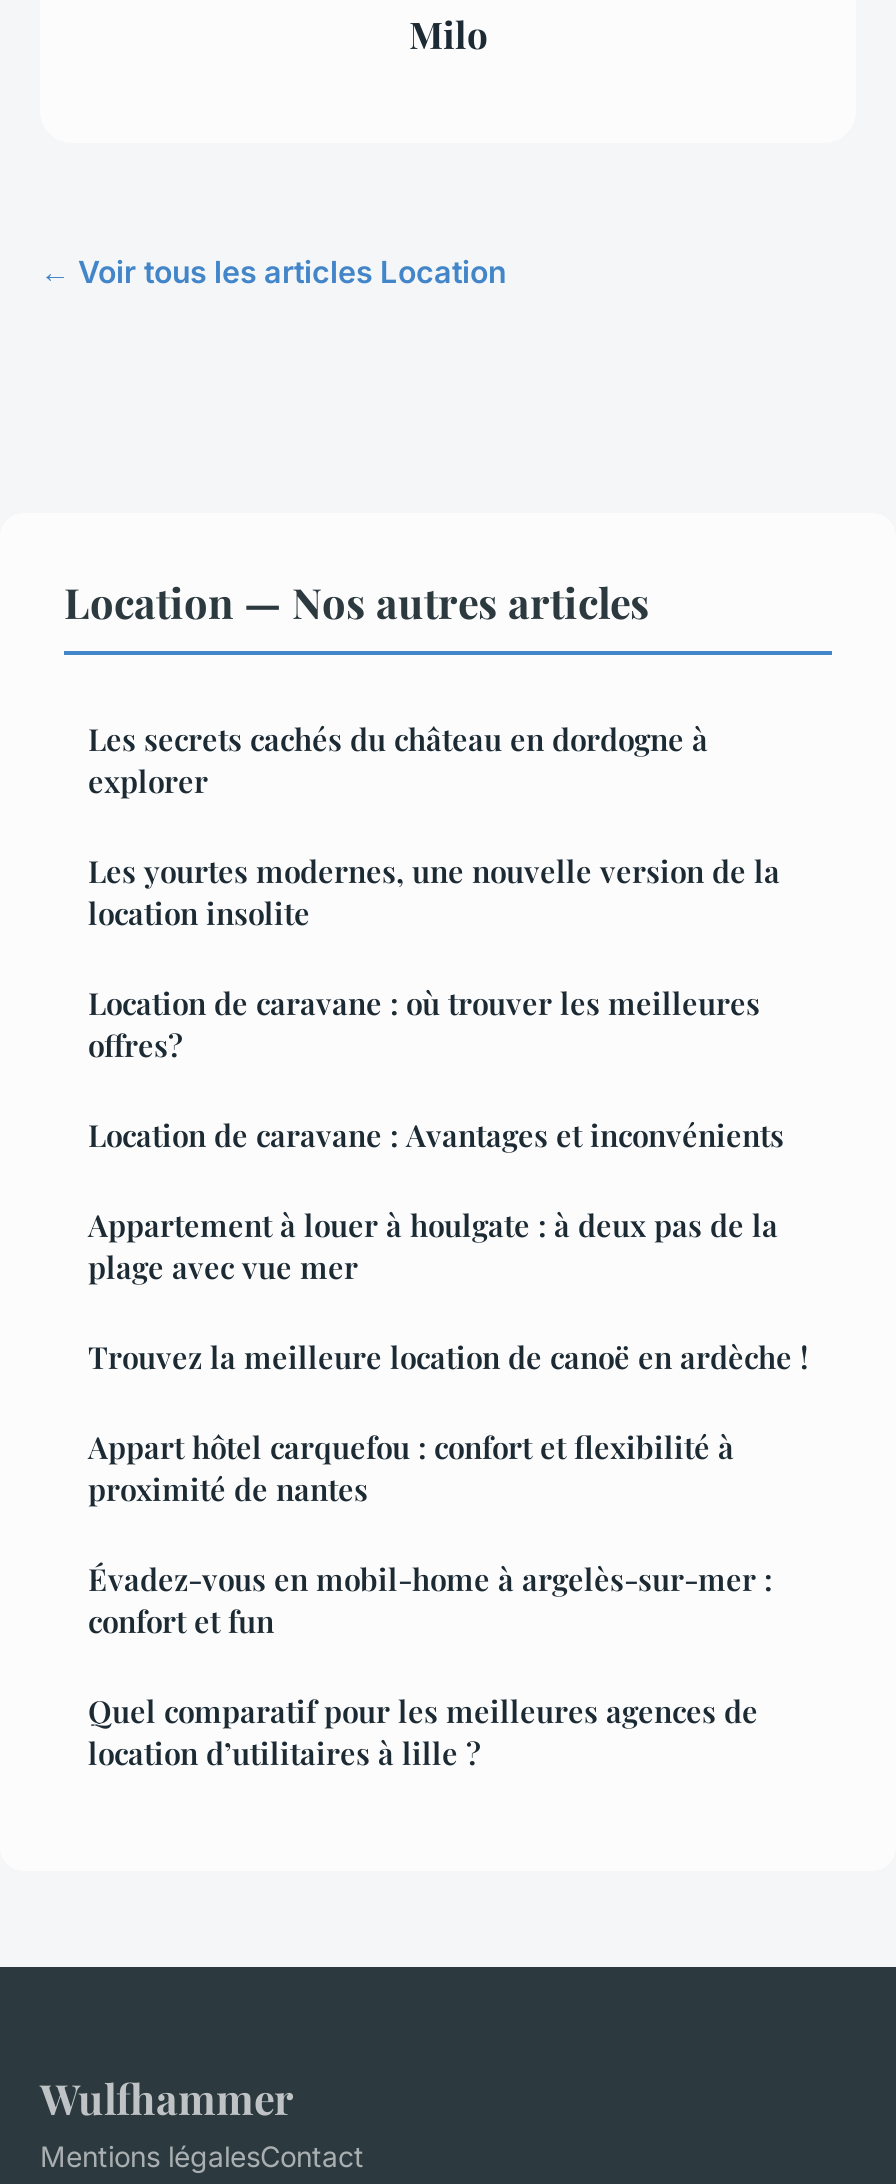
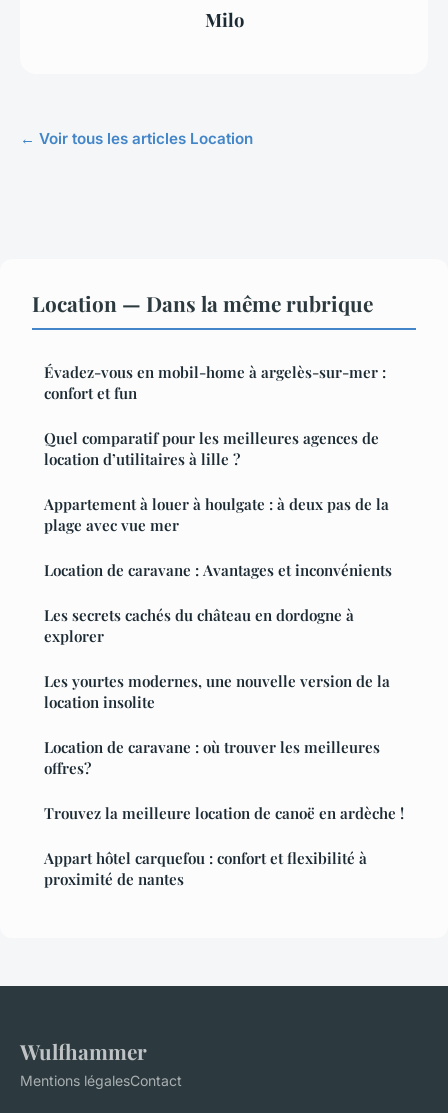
- Location — Nos autres articles
+ Location — Dans la même rubrique

moved down: Les secrets cachés du château en dordogne à | explorer | Les yourtes modernes, une nouvelle version de la | location insolite | Location de caravane : où trouver les meilleures | offres?

moved up: Appartement à louer à houlgate : à deux pas de la | plage avec vue mer | Location de caravane : Avantages et inconvénients

moved down: Trouvez la meilleure location de canoë en ardèche ! | Appart hôtel carquefou : confort et flexibilité à | proximité de nantes

moved up: Évadez-vous en mobil-home à argelès-sur-mer : | confort et fun | Quel comparatif pour les meilleures agences de | location d’utilitaires à lille ?
